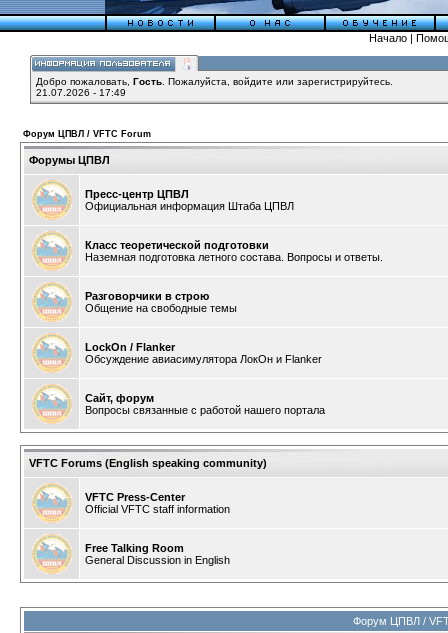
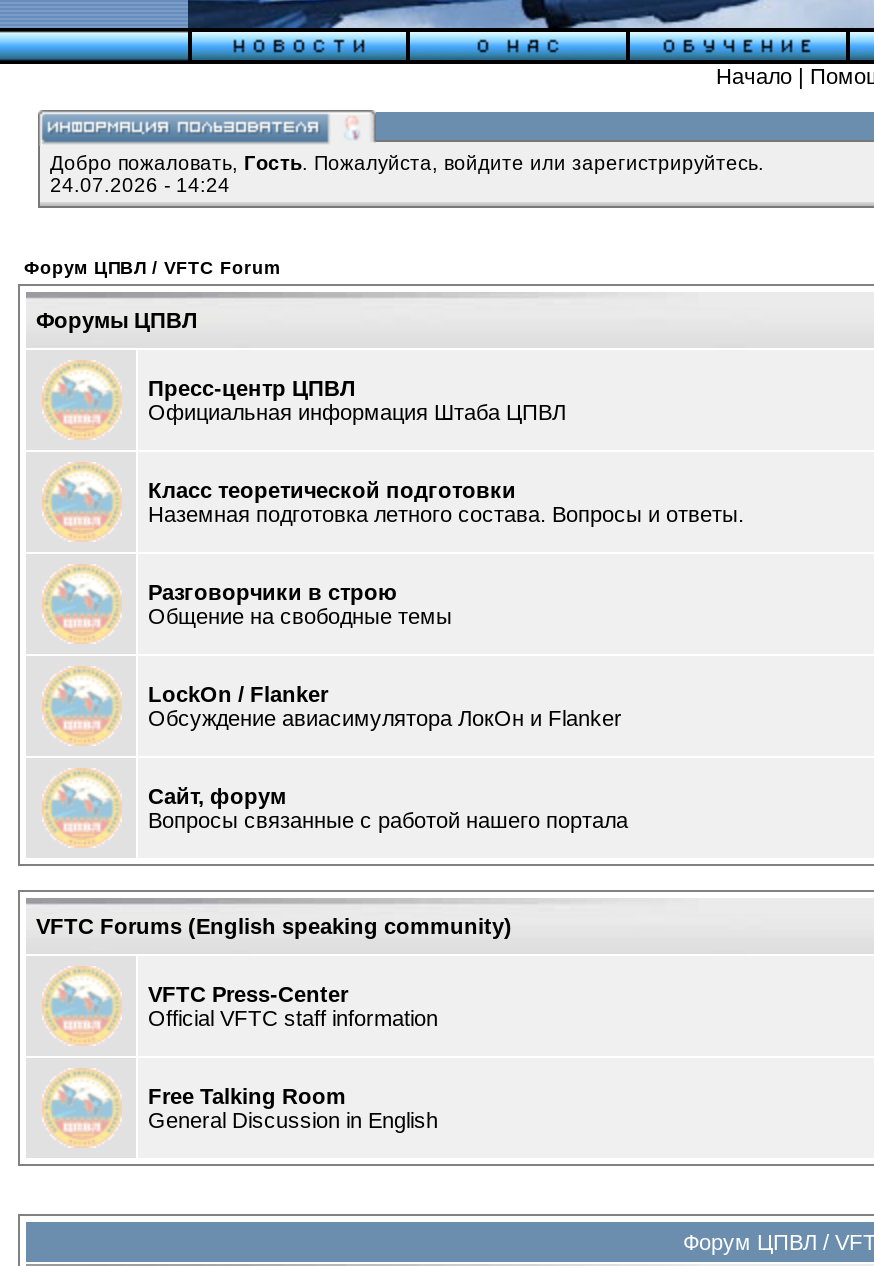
- 21.07.2026 - 17:49
+ 24.07.2026 - 14:24
